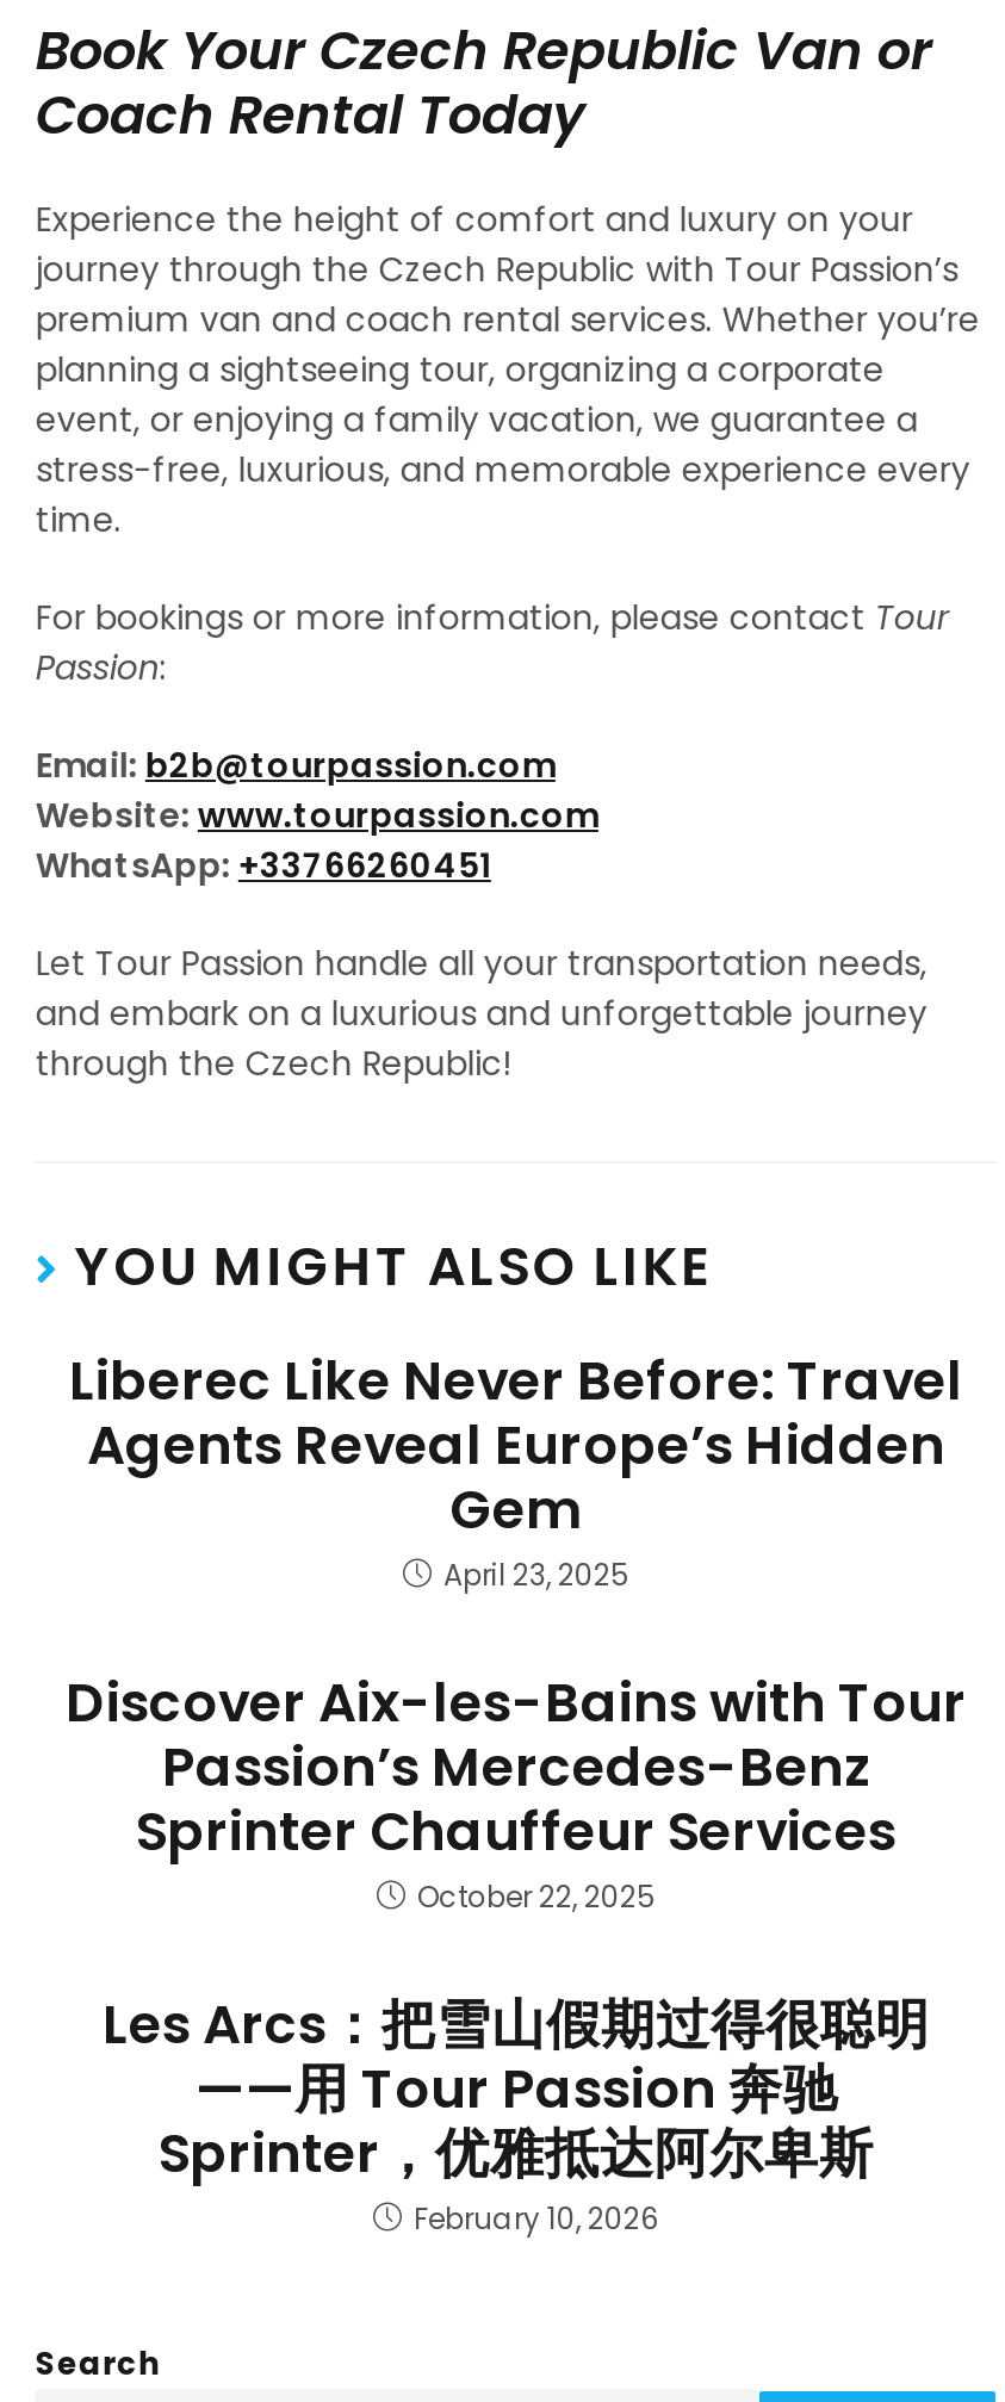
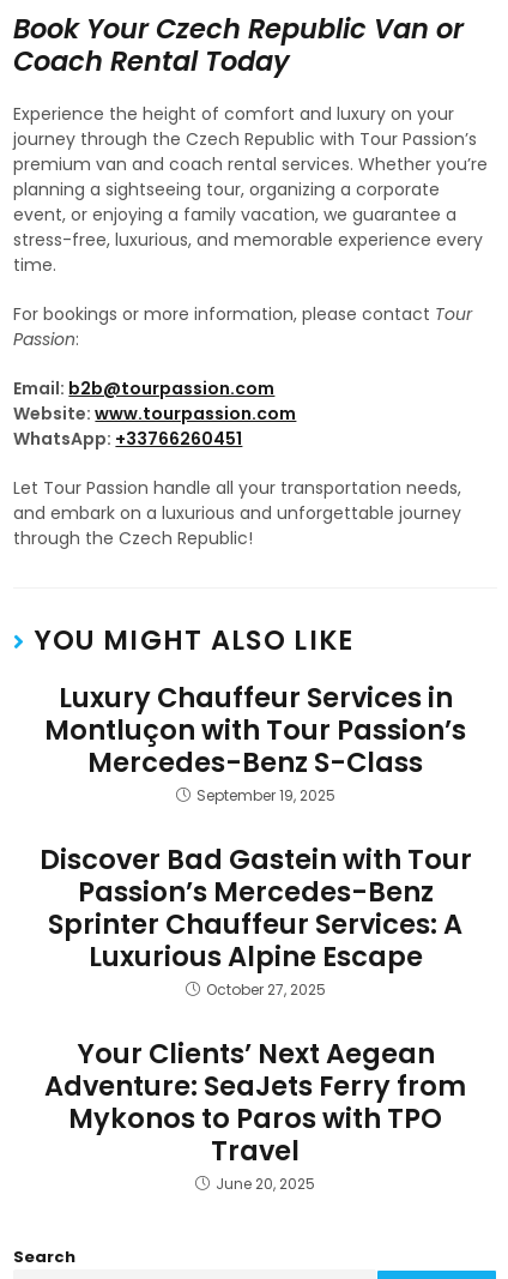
- Liberec Like Never Before: Travel
- Agents Reveal Europe’s Hidden
- Gem
- April 23, 2025
+ Luxury Chauffeur Services in
+ Montluçon with Tour Passion’s
+ Mercedes-Benz S-Class
+ September 19, 2025

- Discover Aix-les-Bains with Tour
+ Discover Bad Gastein with Tour

- Sprinter Chauffeur Services
- October 22, 2025
+ Sprinter Chauffeur Services: A
+ Luxurious Alpine Escape
+ October 27, 2025

- Les Arcs：把雪山假期过得很聪明
- ——用 Tour Passion 奔驰
- Sprinter，优雅抵达阿尔卑斯
- February 10, 2026
+ Your Clients’ Next Aegean
+ Adventure: SeaJets Ferry from
+ Mykonos to Paros with TPO
+ Travel
+ June 20, 2025
